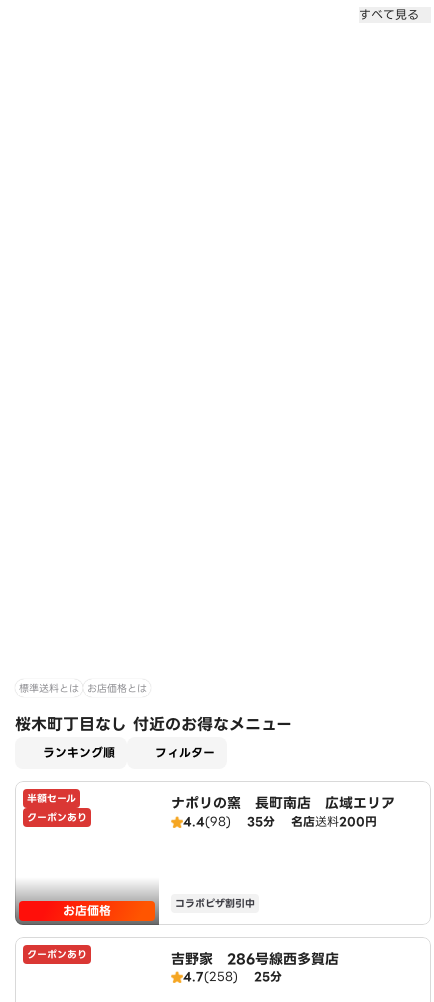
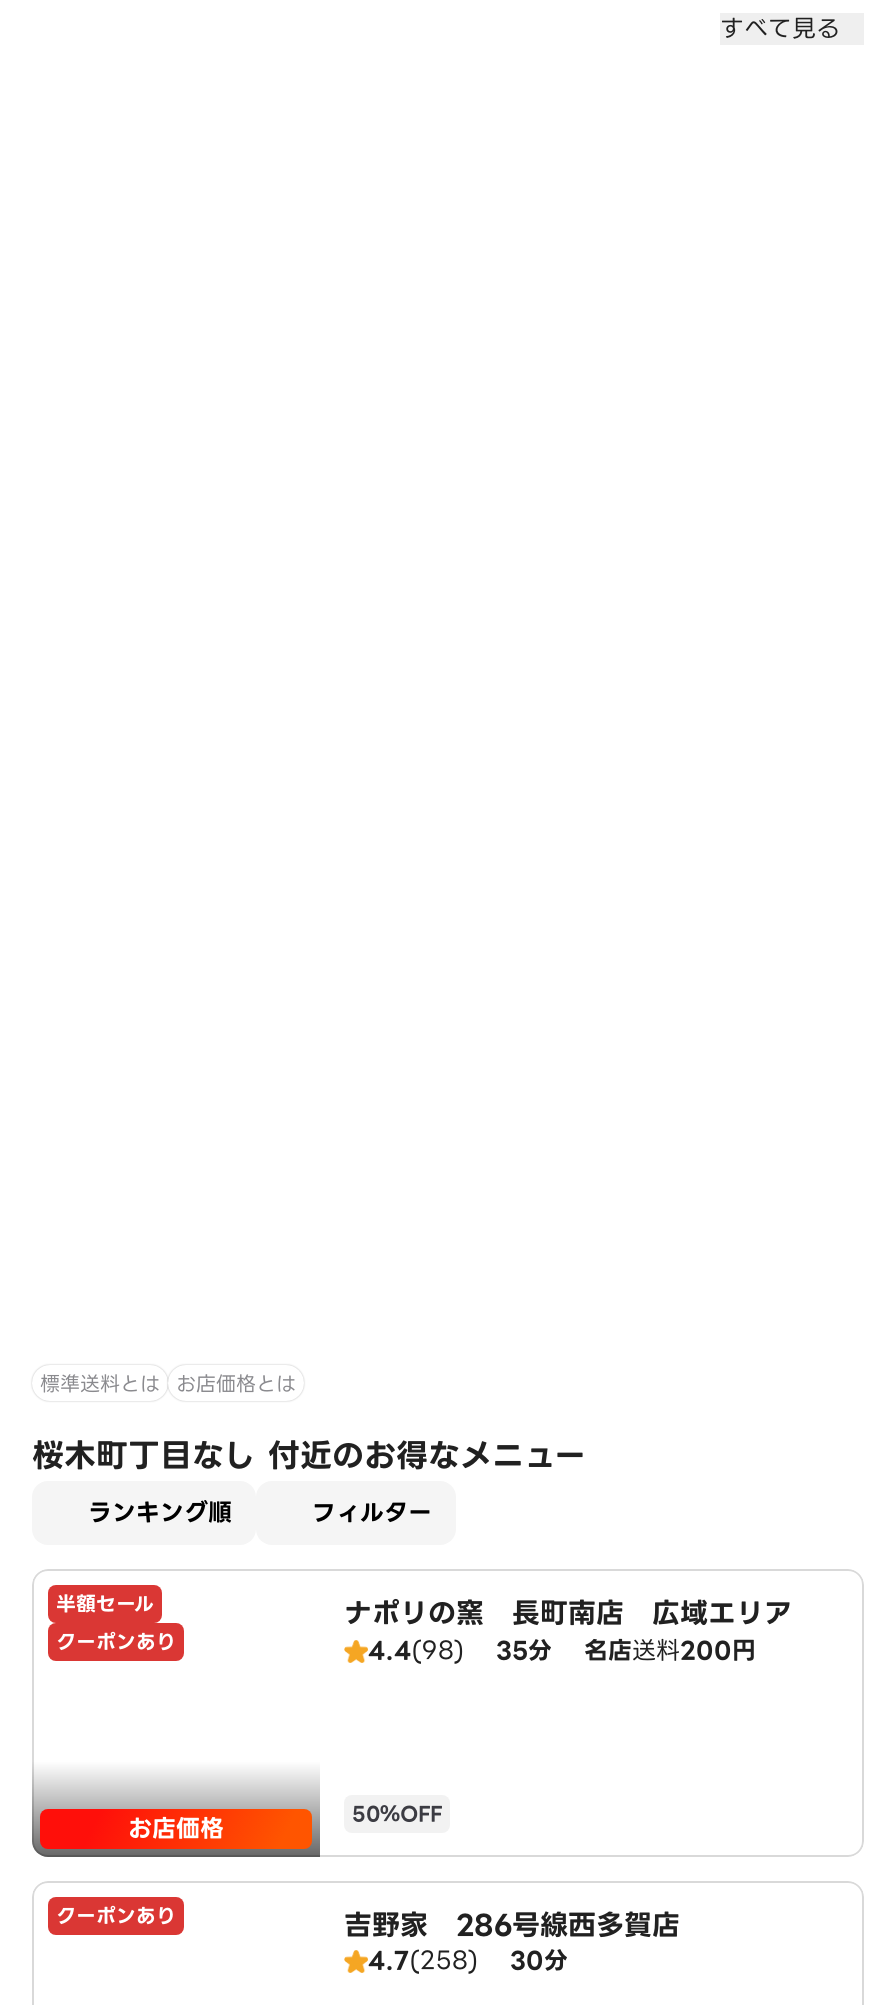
- コラボピザ割引中
+ 50％OFF

- 4.7(258) 25分
+ 4.7(258) 30分
